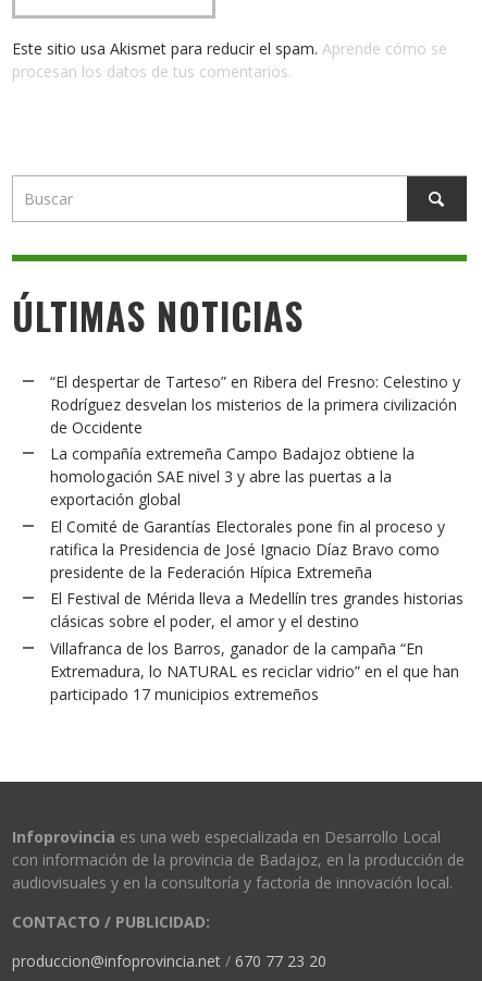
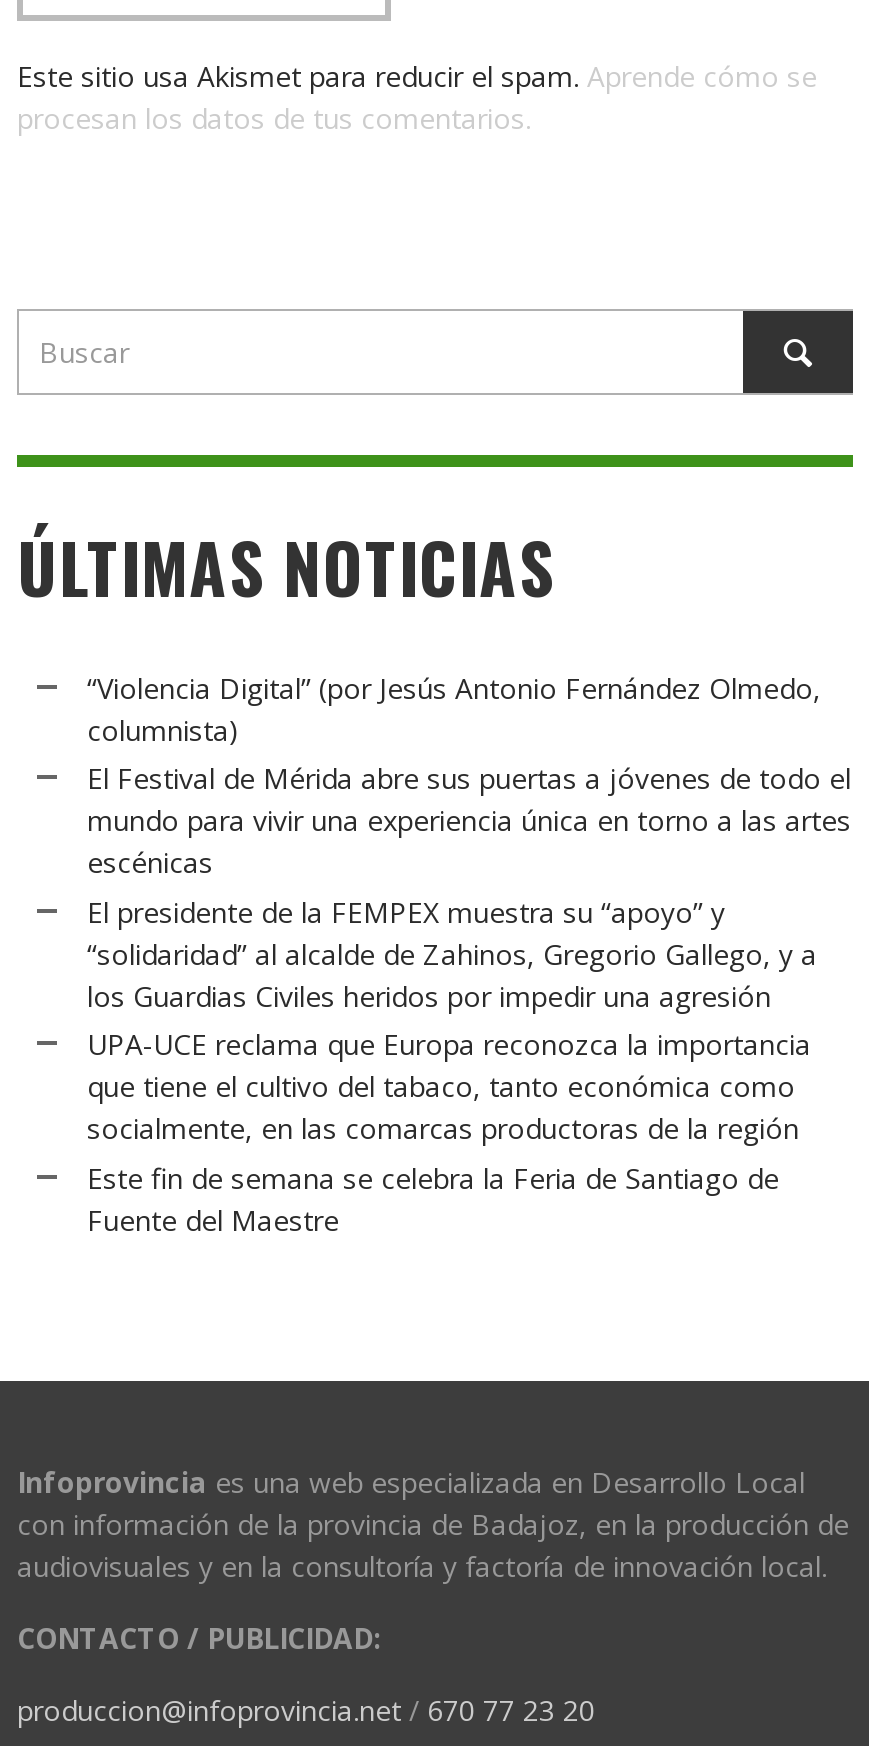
- “El despertar de Tarteso” en Ribera del Fresno: Celestino y
- Rodríguez desvelan los misterios de la primera civilización
- de Occidente
- La compañía extremeña Campo Badajoz obtiene la
- homologación SAE nivel 3 y abre las puertas a la
- exportación global
- El Comité de Garantías Electorales pone fin al proceso y
- ratifica la Presidencia de José Ignacio Díaz Bravo como
- presidente de la Federación Hípica Extremeña
- El Festival de Mérida lleva a Medellín tres grandes historias
- clásicas sobre el poder, el amor y el destino
- Villafranca de los Barros, ganador de la campaña “En
- Extremadura, lo NATURAL es reciclar vidrio” en el que han
- participado 17 municipios extremeños
+ “Violencia Digital” (por Jesús Antonio Fernández Olmedo,
+ columnista)
+ El Festival de Mérida abre sus puertas a jóvenes de todo el
+ mundo para vivir una experiencia única en torno a las artes
+ escénicas
+ El presidente de la FEMPEX muestra su “apoyo” y
+ “solidaridad” al alcalde de Zahinos, Gregorio Gallego, y a
+ los Guardias Civiles heridos por impedir una agresión
+ UPA-UCE reclama que Europa reconozca la importancia
+ que tiene el cultivo del tabaco, tanto económica como
+ socialmente, en las comarcas productoras de la región
+ Este fin de semana se celebra la Feria de Santiago de
+ Fuente del Maestre
